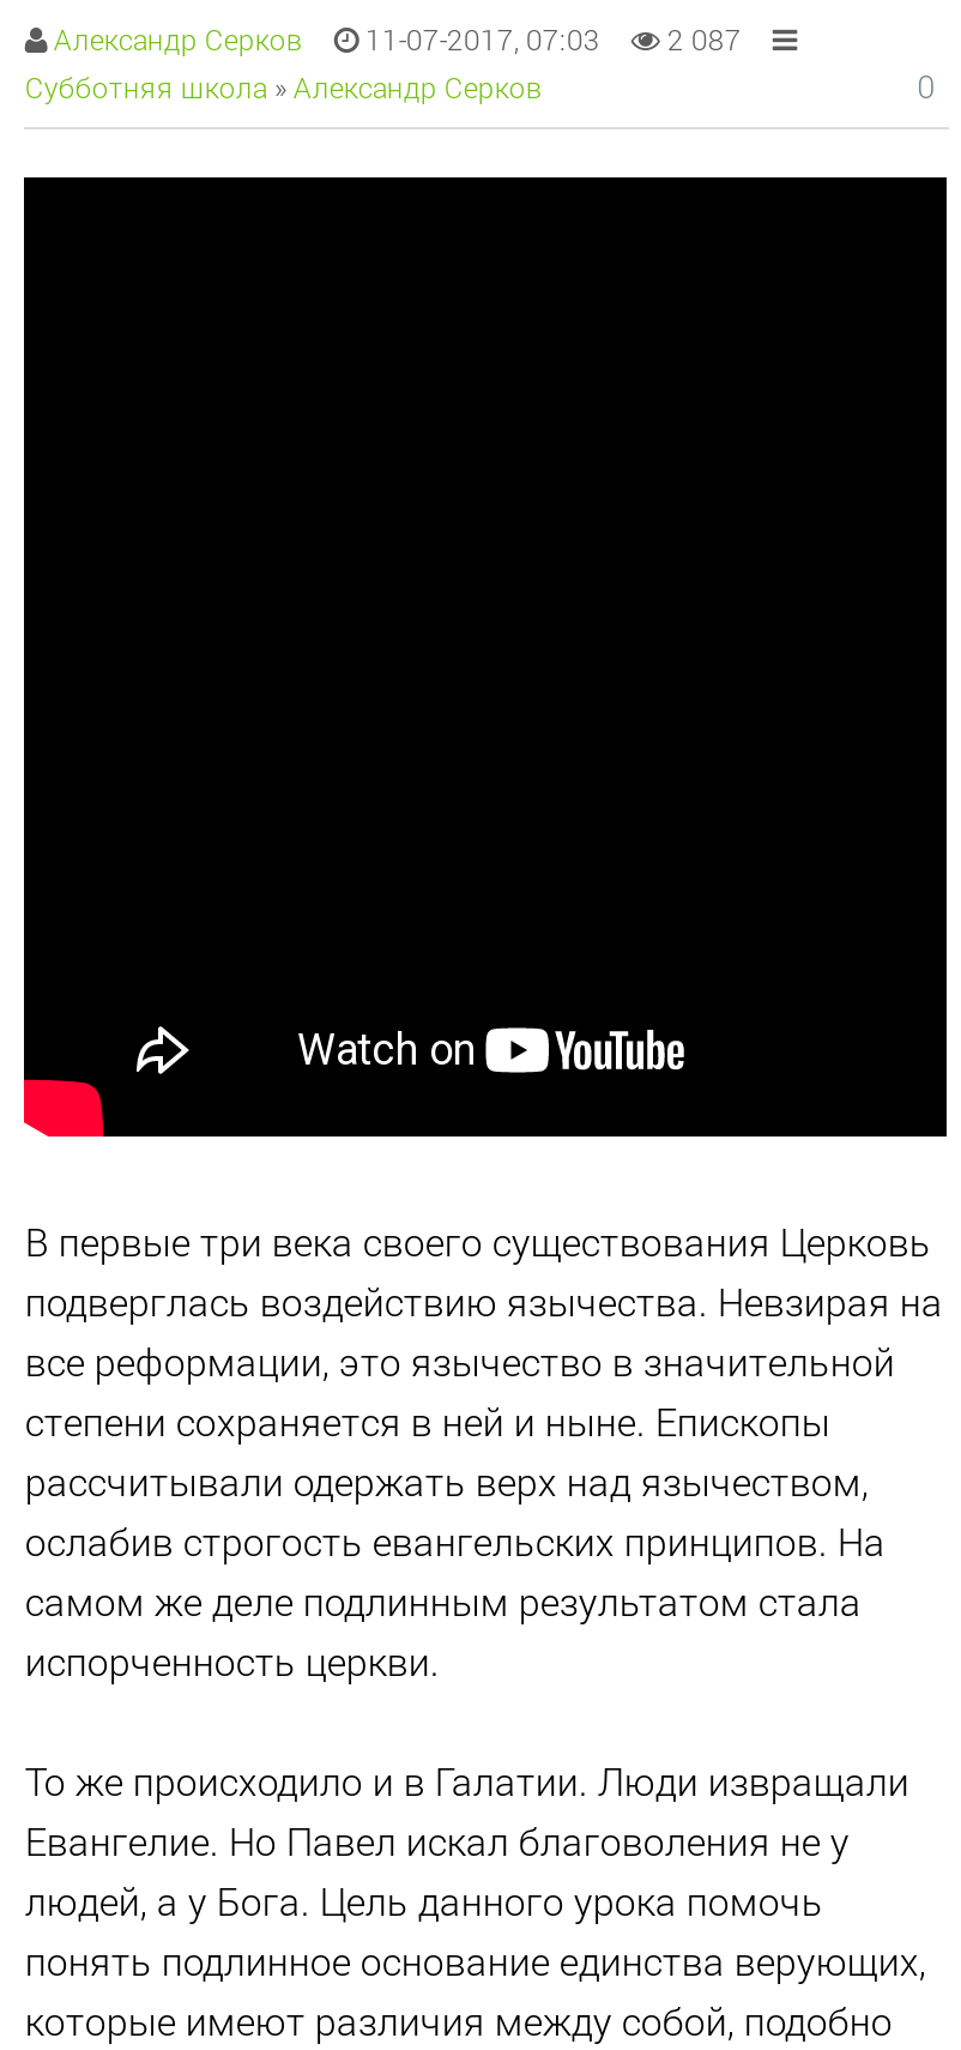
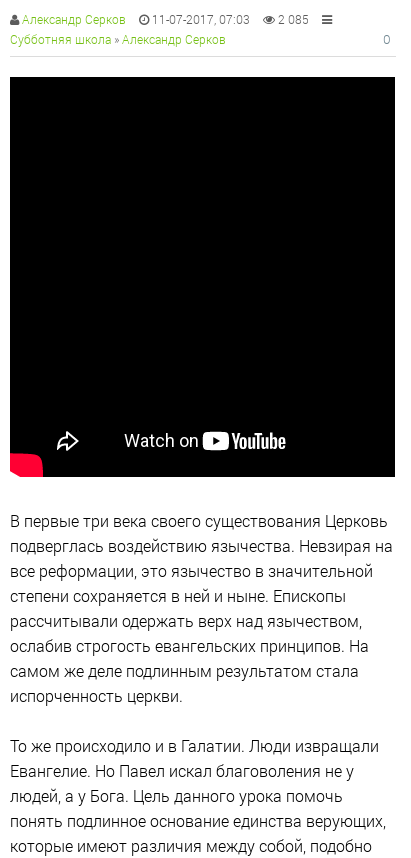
- Александр Серков 11-07-2017, 07:03 2 087
+ Александр Серков 11-07-2017, 07:03 2 085
